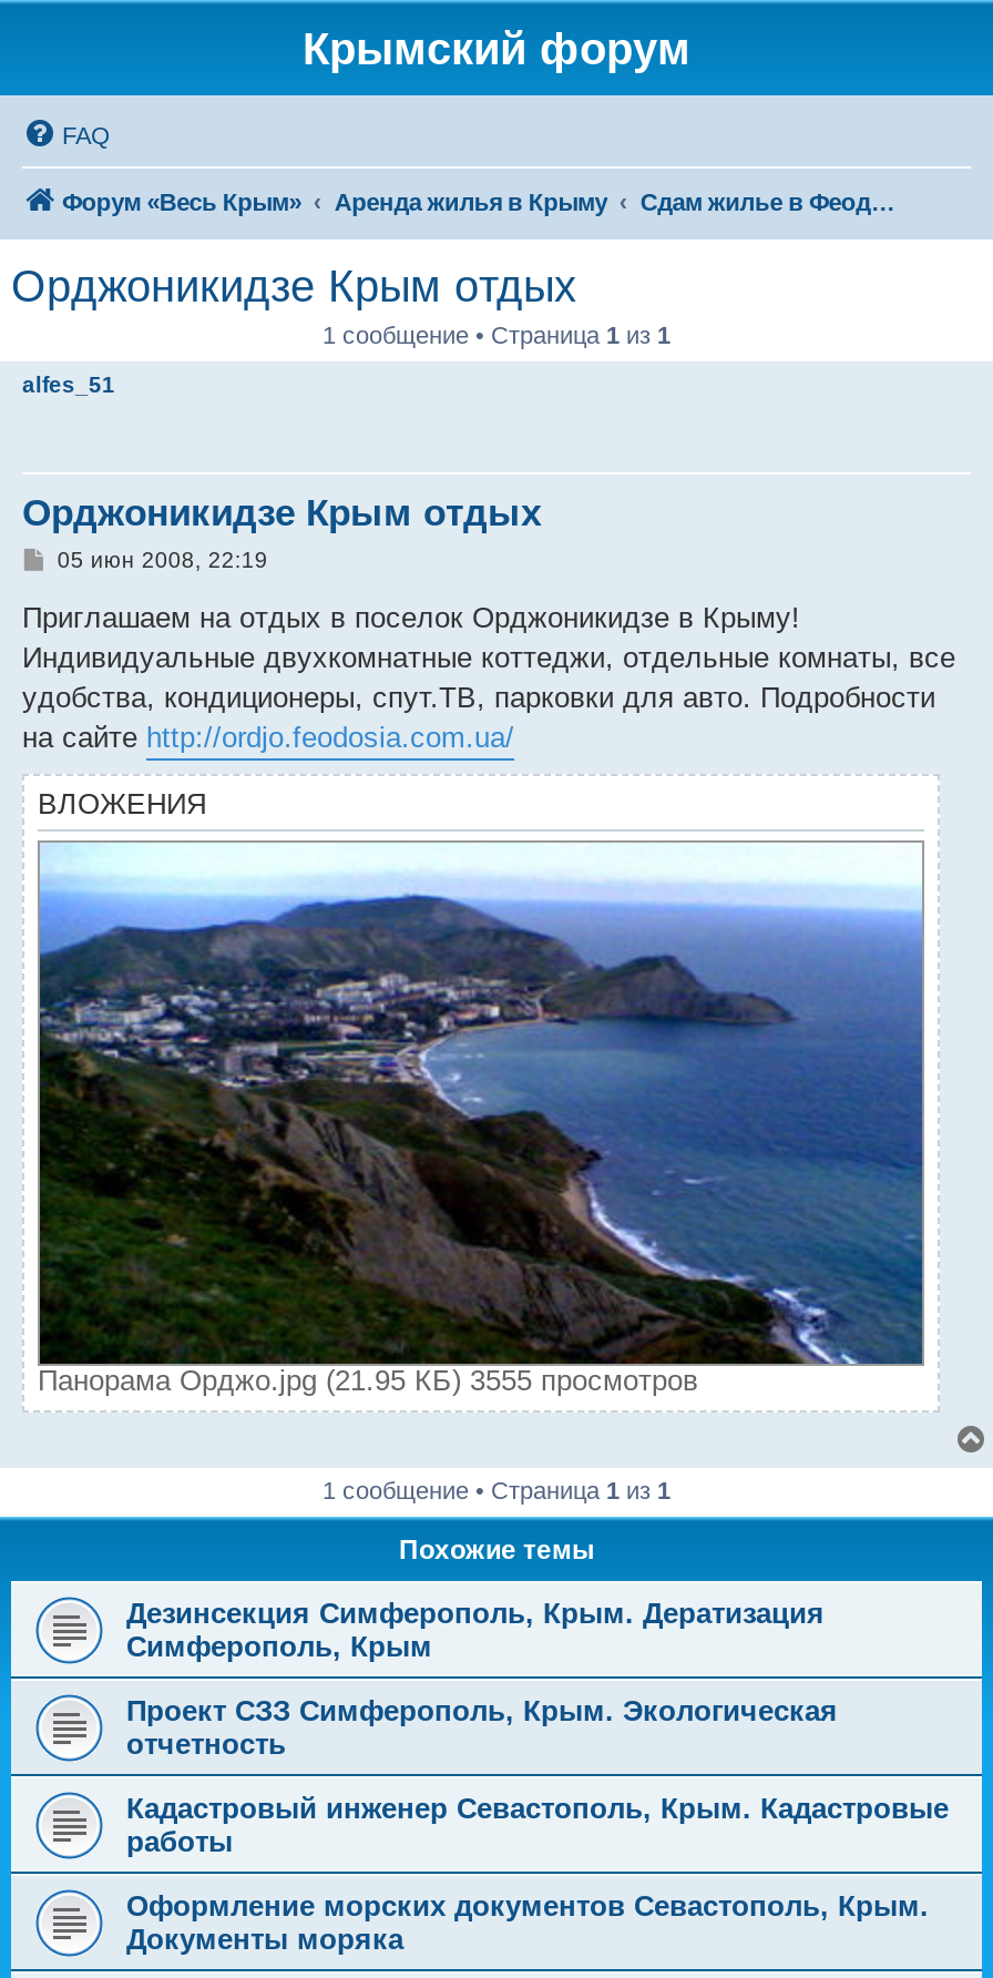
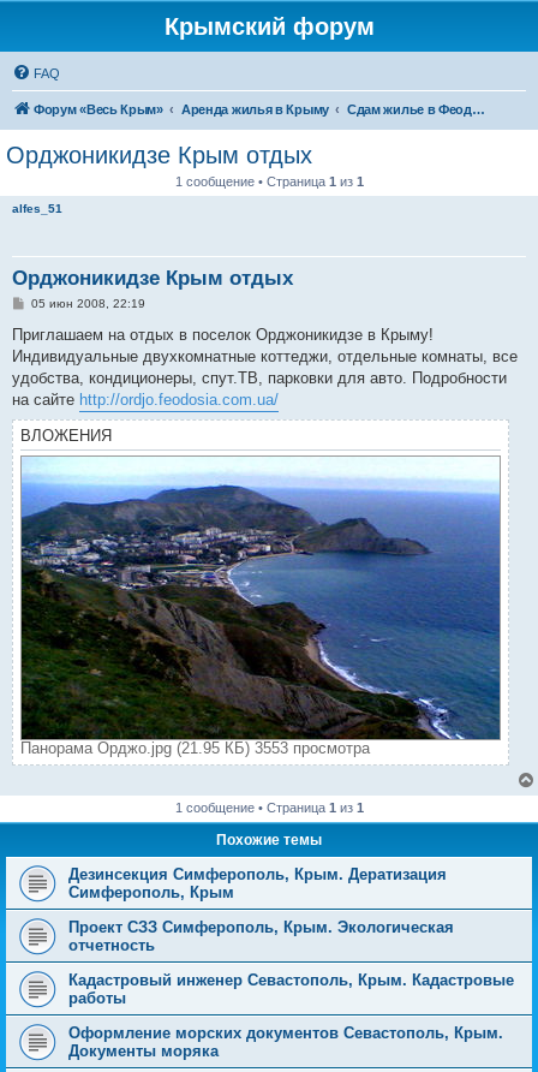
- Панорама Орджо.jpg (21.95 КБ) 3555 просмотров
+ Панорама Орджо.jpg (21.95 КБ) 3553 просмотра
